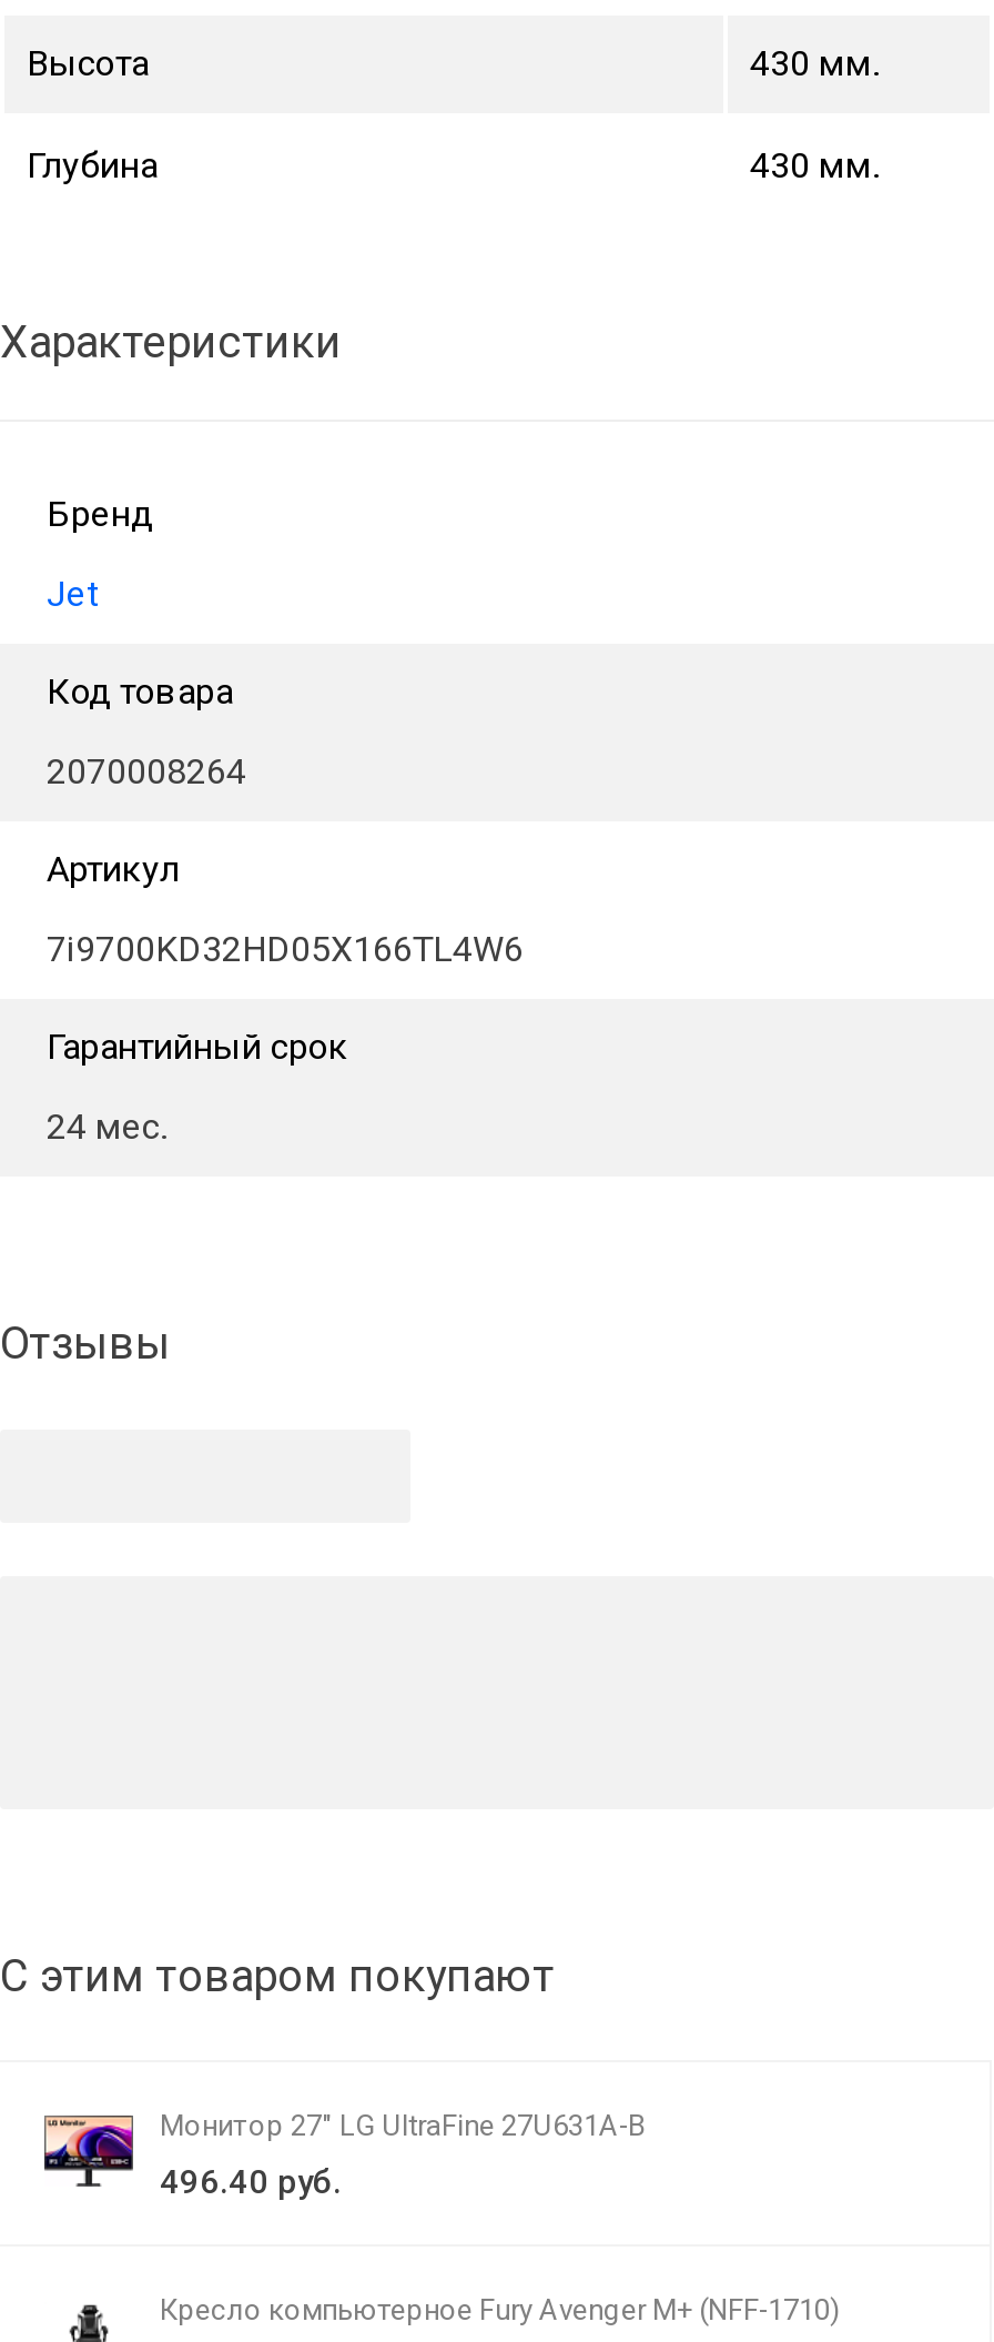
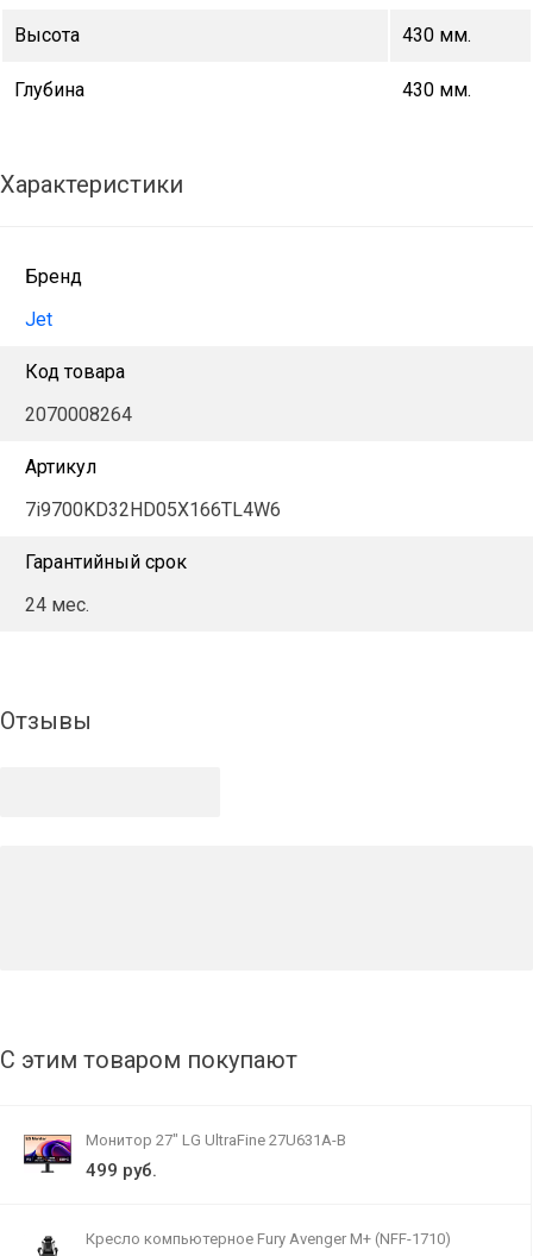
- 496.40 руб.
+ 499 руб.
